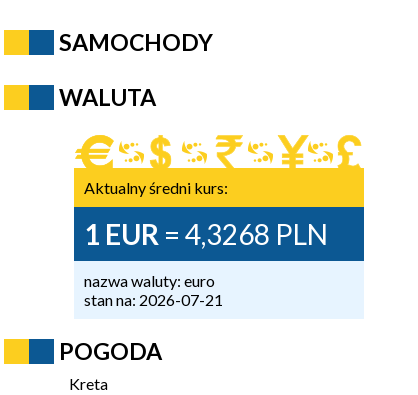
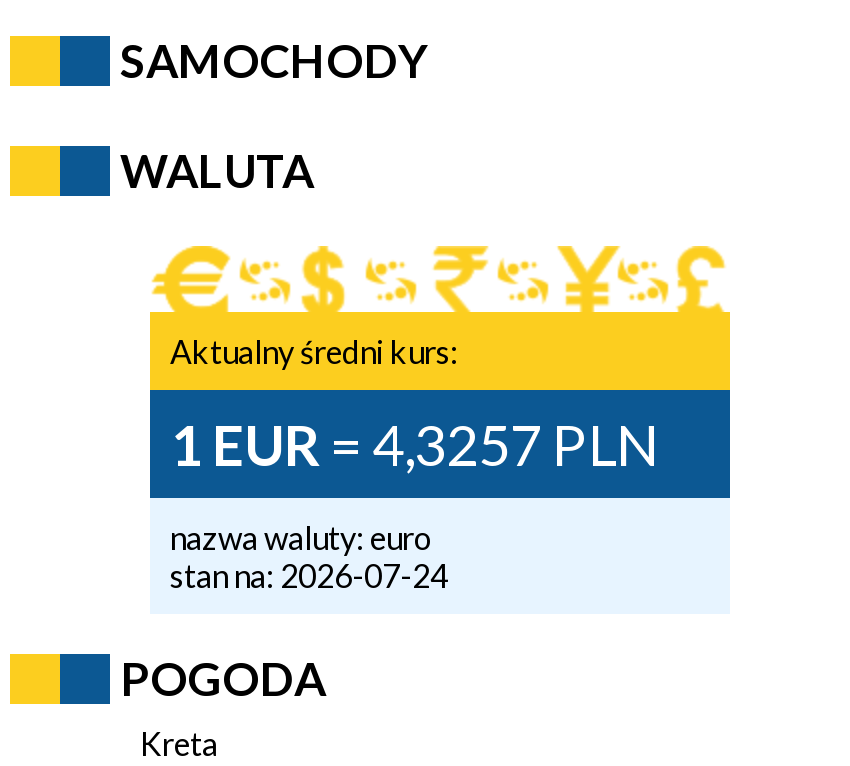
- 1 EUR = 4,3268 PLN
+ 1 EUR = 4,3257 PLN

- stan na: 2026-07-21
+ stan na: 2026-07-24
